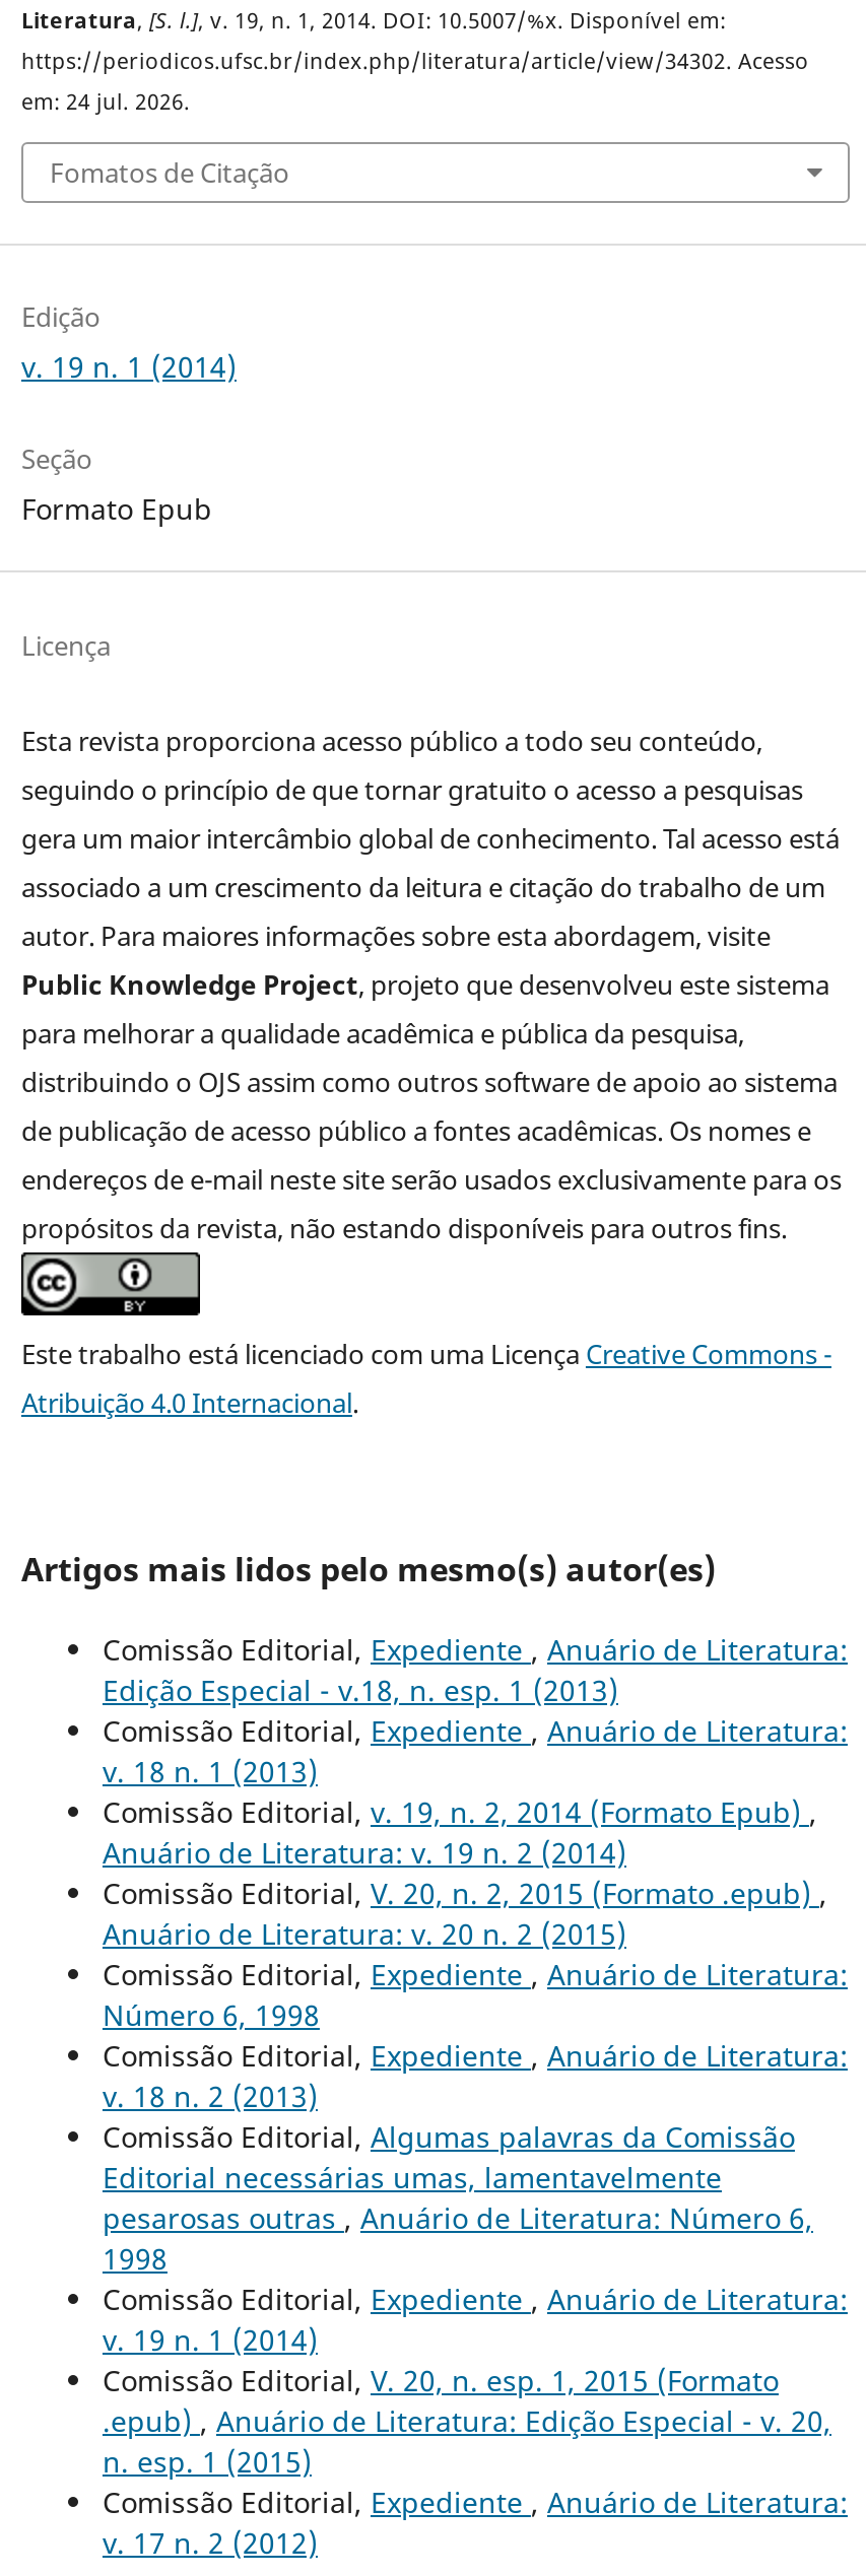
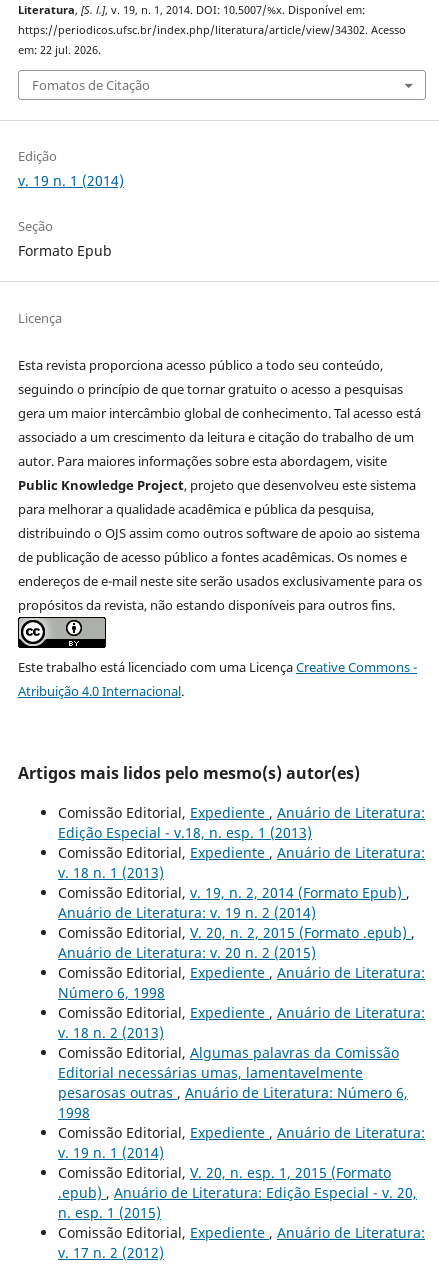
- em: 24 jul. 2026.
+ em: 22 jul. 2026.
